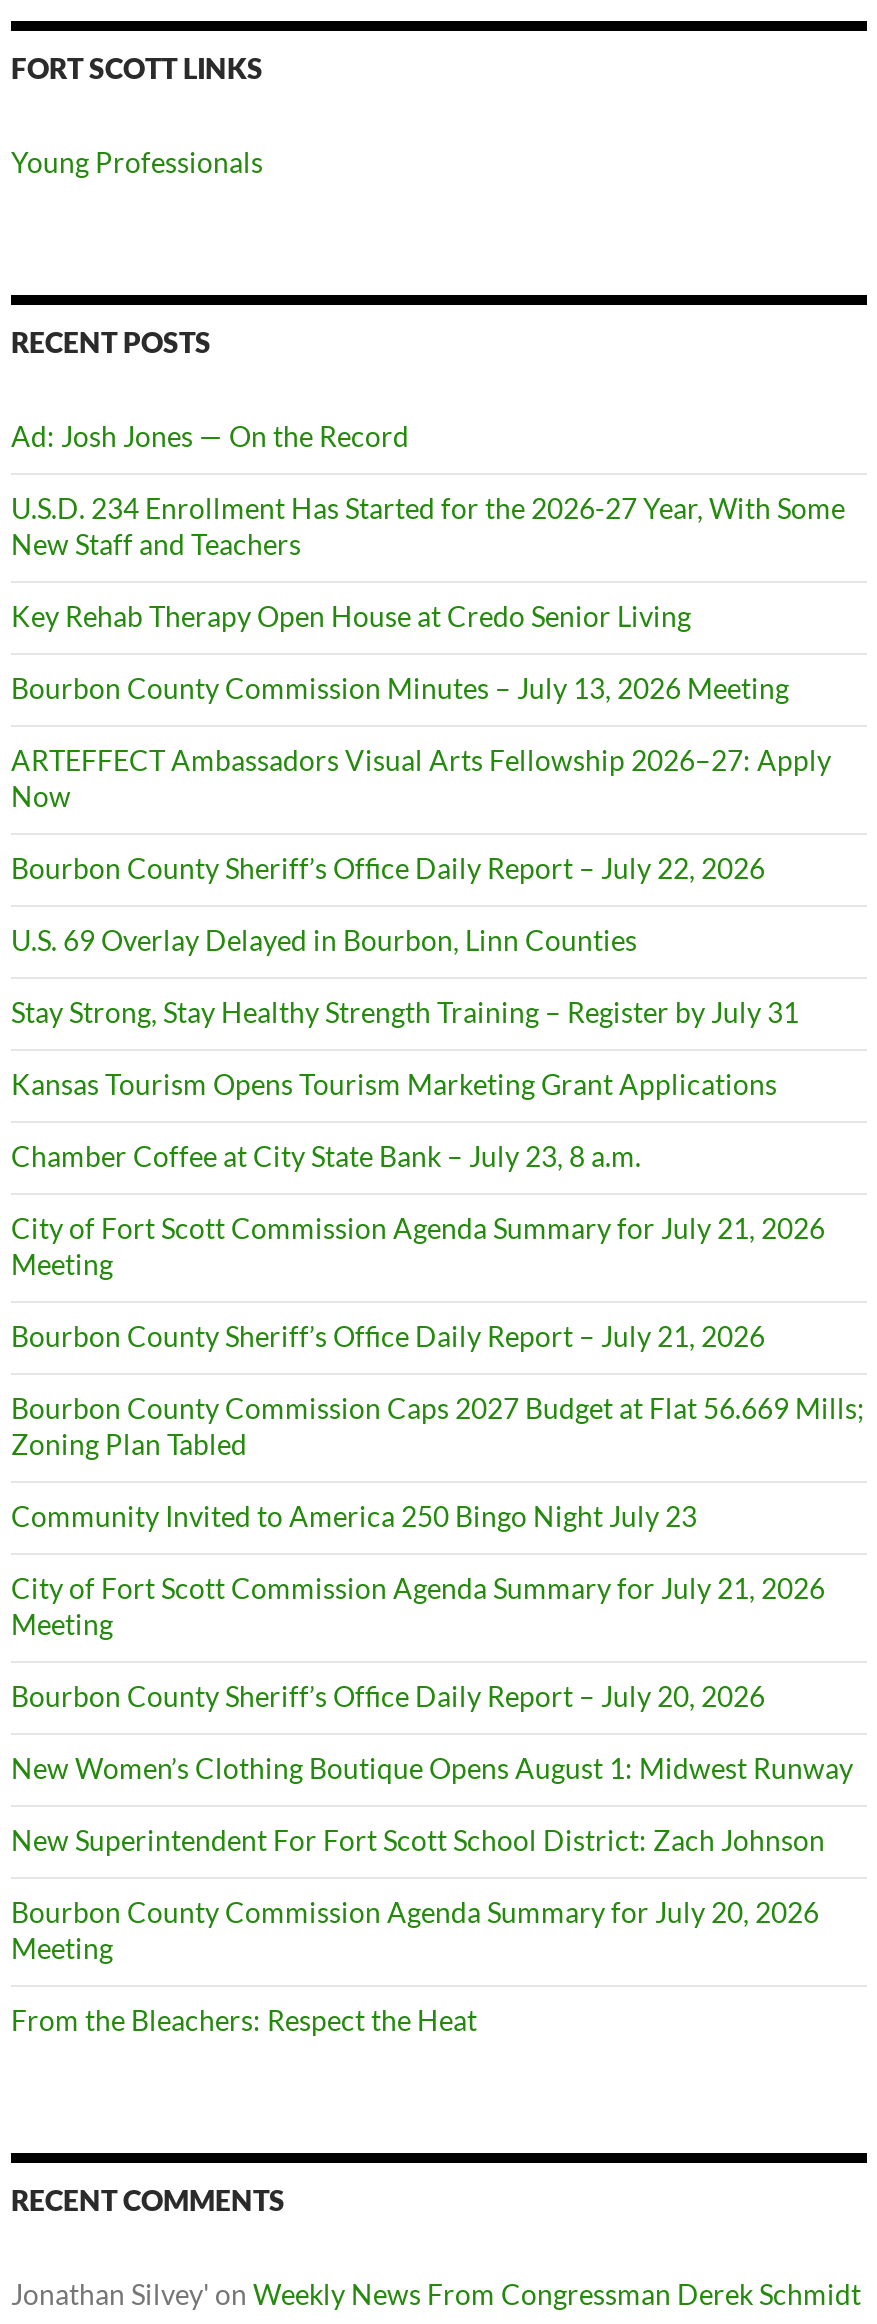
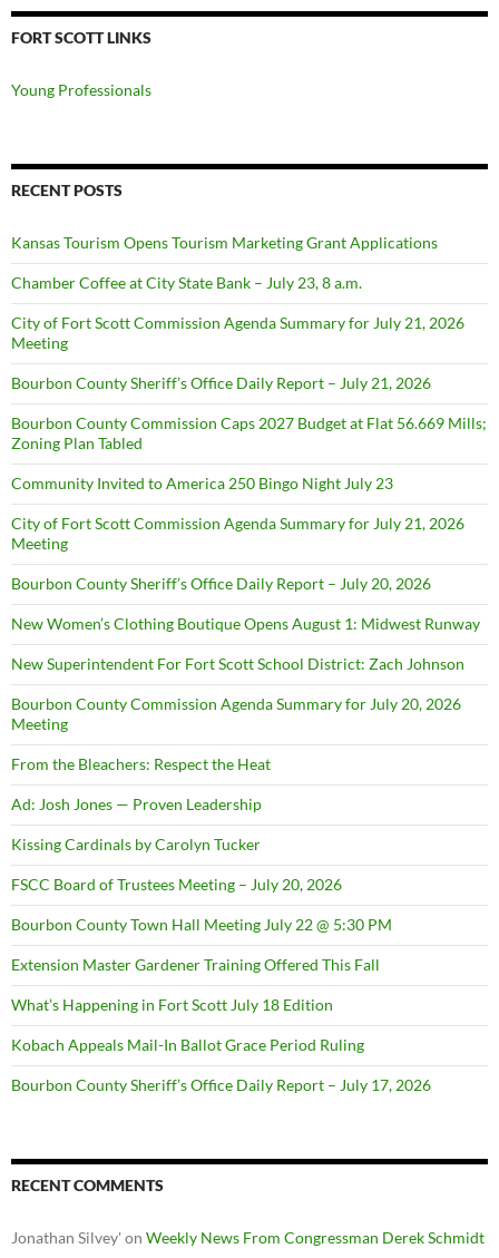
- Ad: Josh Jones — On the Record
- U.S.D. 234 Enrollment Has Started for the 2026-27 Year, With Some
- New Staff and Teachers
- Key Rehab Therapy Open House at Credo Senior Living
- Bourbon County Commission Minutes – July 13, 2026 Meeting
- ARTEFFECT Ambassadors Visual Arts Fellowship 2026–27: Apply
- Now
- Bourbon County Sheriff’s Office Daily Report – July 22, 2026
- U.S. 69 Overlay Delayed in Bourbon, Linn Counties
- Stay Strong, Stay Healthy Strength Training – Register by July 31

moved up: Kansas Tourism Opens Tourism Marketing Grant Applications | Chamber Coffee at City State Bank – July 23, 8 a.m. | City of Fort Scott Commission Agenda Summary for July 21, 2026 | ... | Meeting | From the Bleachers: Respect the Heat

+ Ad: Josh Jones — Proven Leadership
+ Kissing Cardinals by Carolyn Tucker
+ FSCC Board of Trustees Meeting – July 20, 2026
+ Bourbon County Town Hall Meeting July 22 @ 5:30 PM
+ Extension Master Gardener Training Offered This Fall
+ What’s Happening in Fort Scott July 18 Edition
+ Kobach Appeals Mail-In Ballot Grace Period Ruling
+ Bourbon County Sheriff’s Office Daily Report – July 17, 2026
